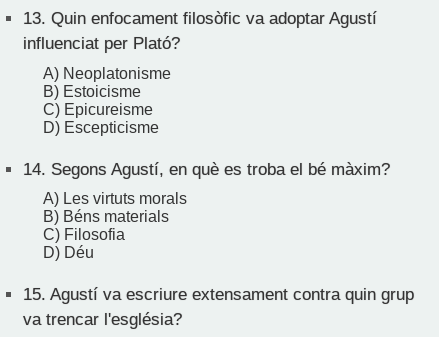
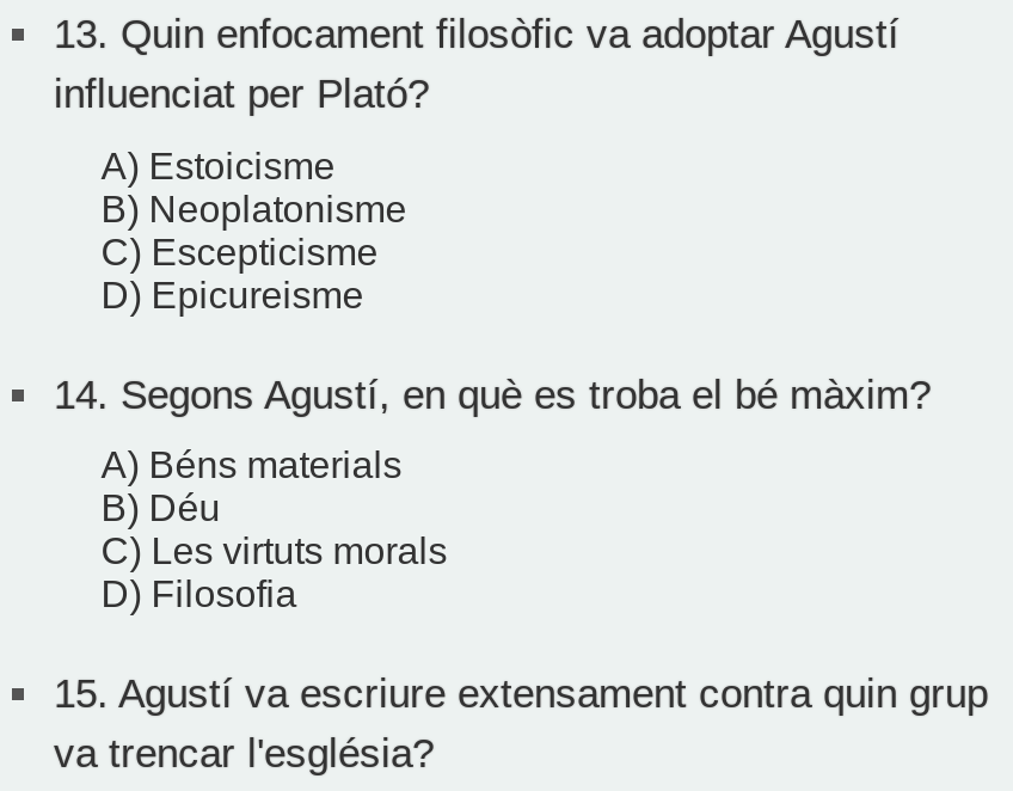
- A) Neoplatonisme
+ A) Estoicisme

- B) Estoicisme
+ B) Neoplatonisme

- C) Epicureisme
+ C) Escepticisme

- D) Escepticisme
+ D) Epicureisme

- A) Les virtuts morals
- B) Béns materials
- C) Filosofia
- D) Déu
+ A) Béns materials
+ B) Déu
+ C) Les virtuts morals
+ D) Filosofia
